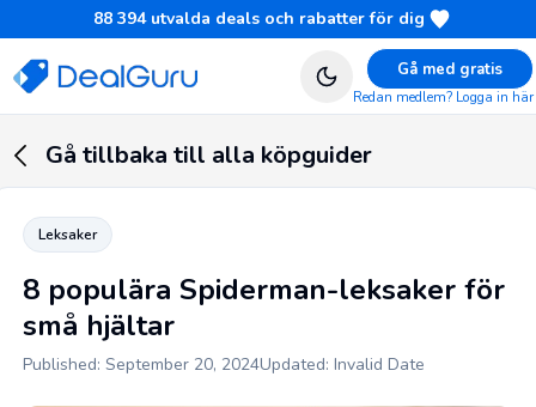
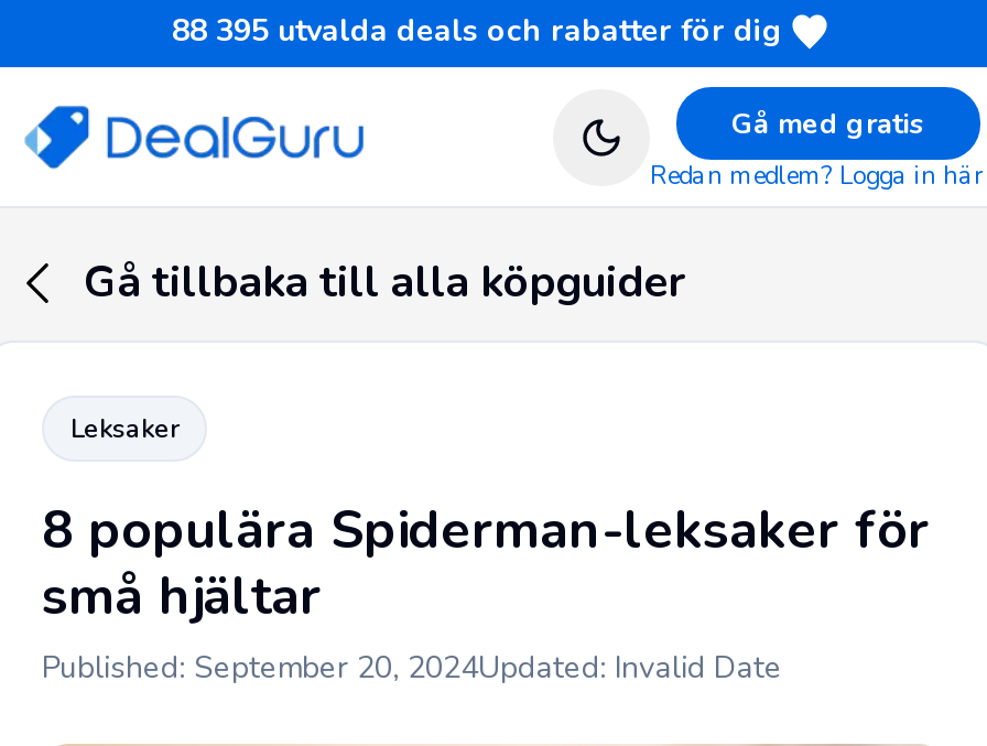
- 88 394 utvalda deals och rabatter för dig
+ 88 395 utvalda deals och rabatter för dig
